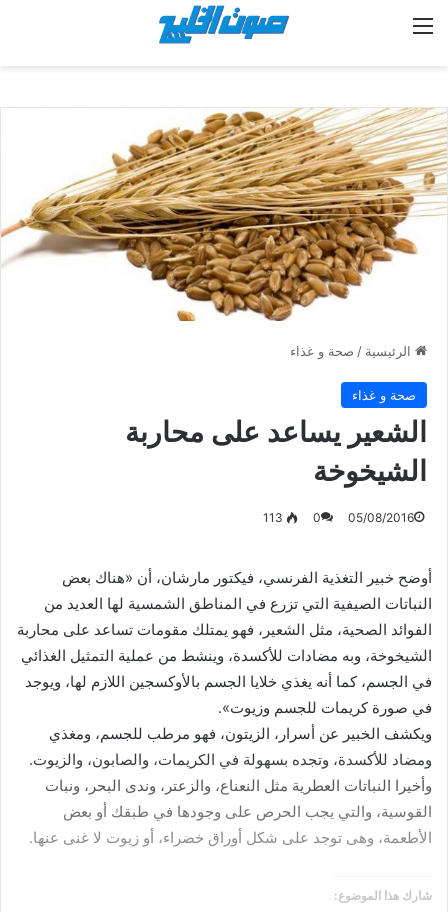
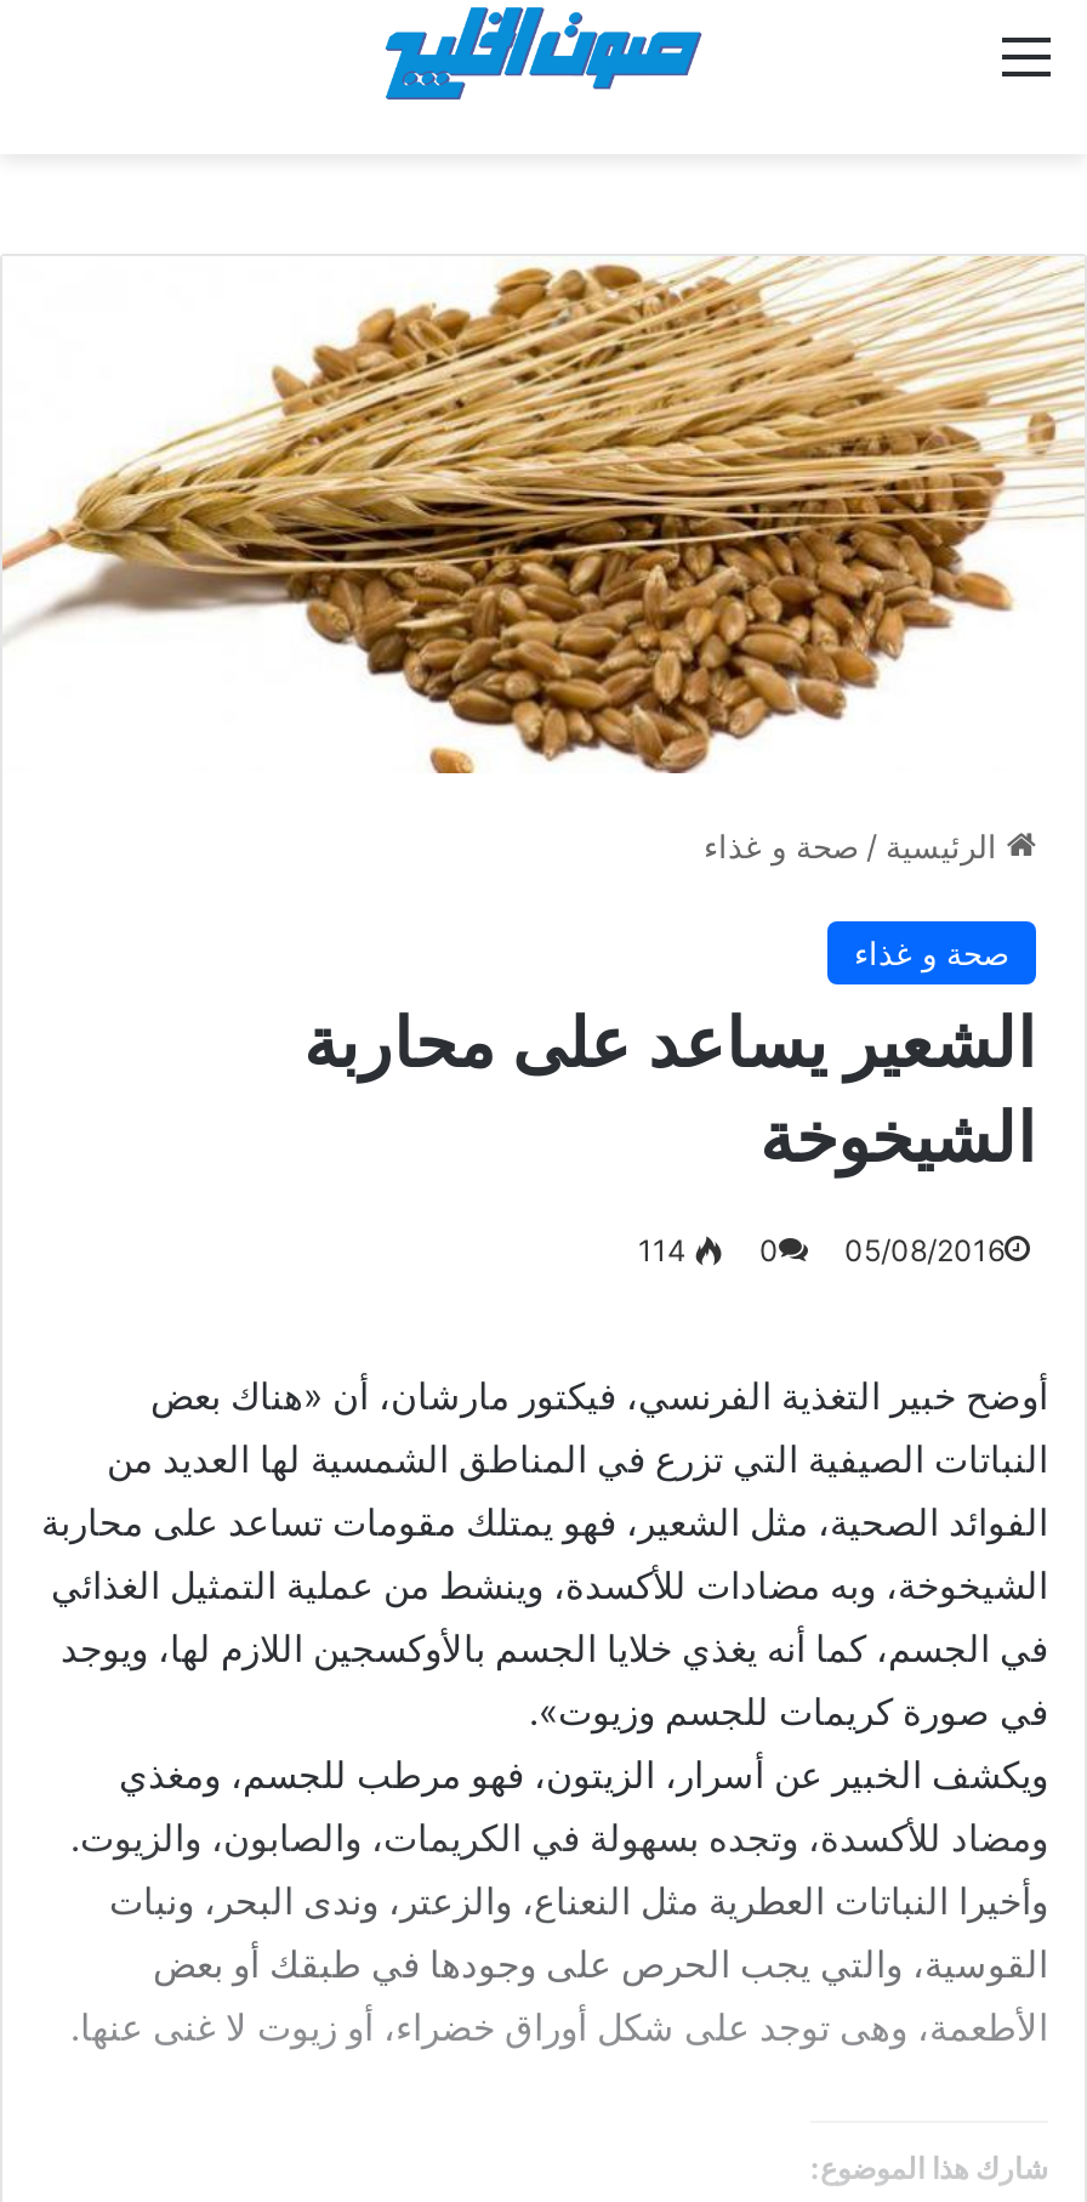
- 113
+ 114
